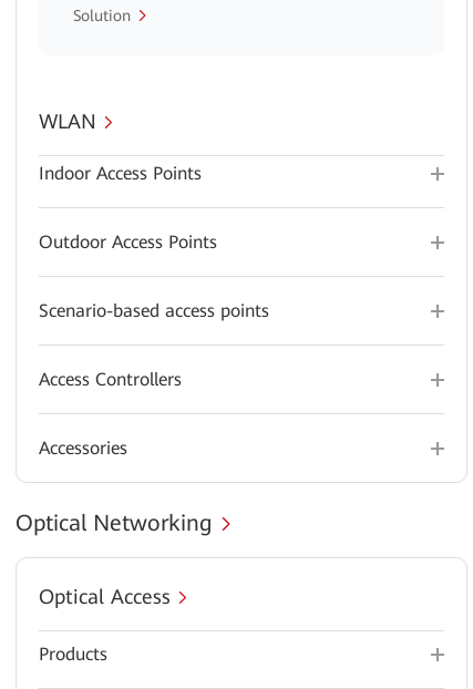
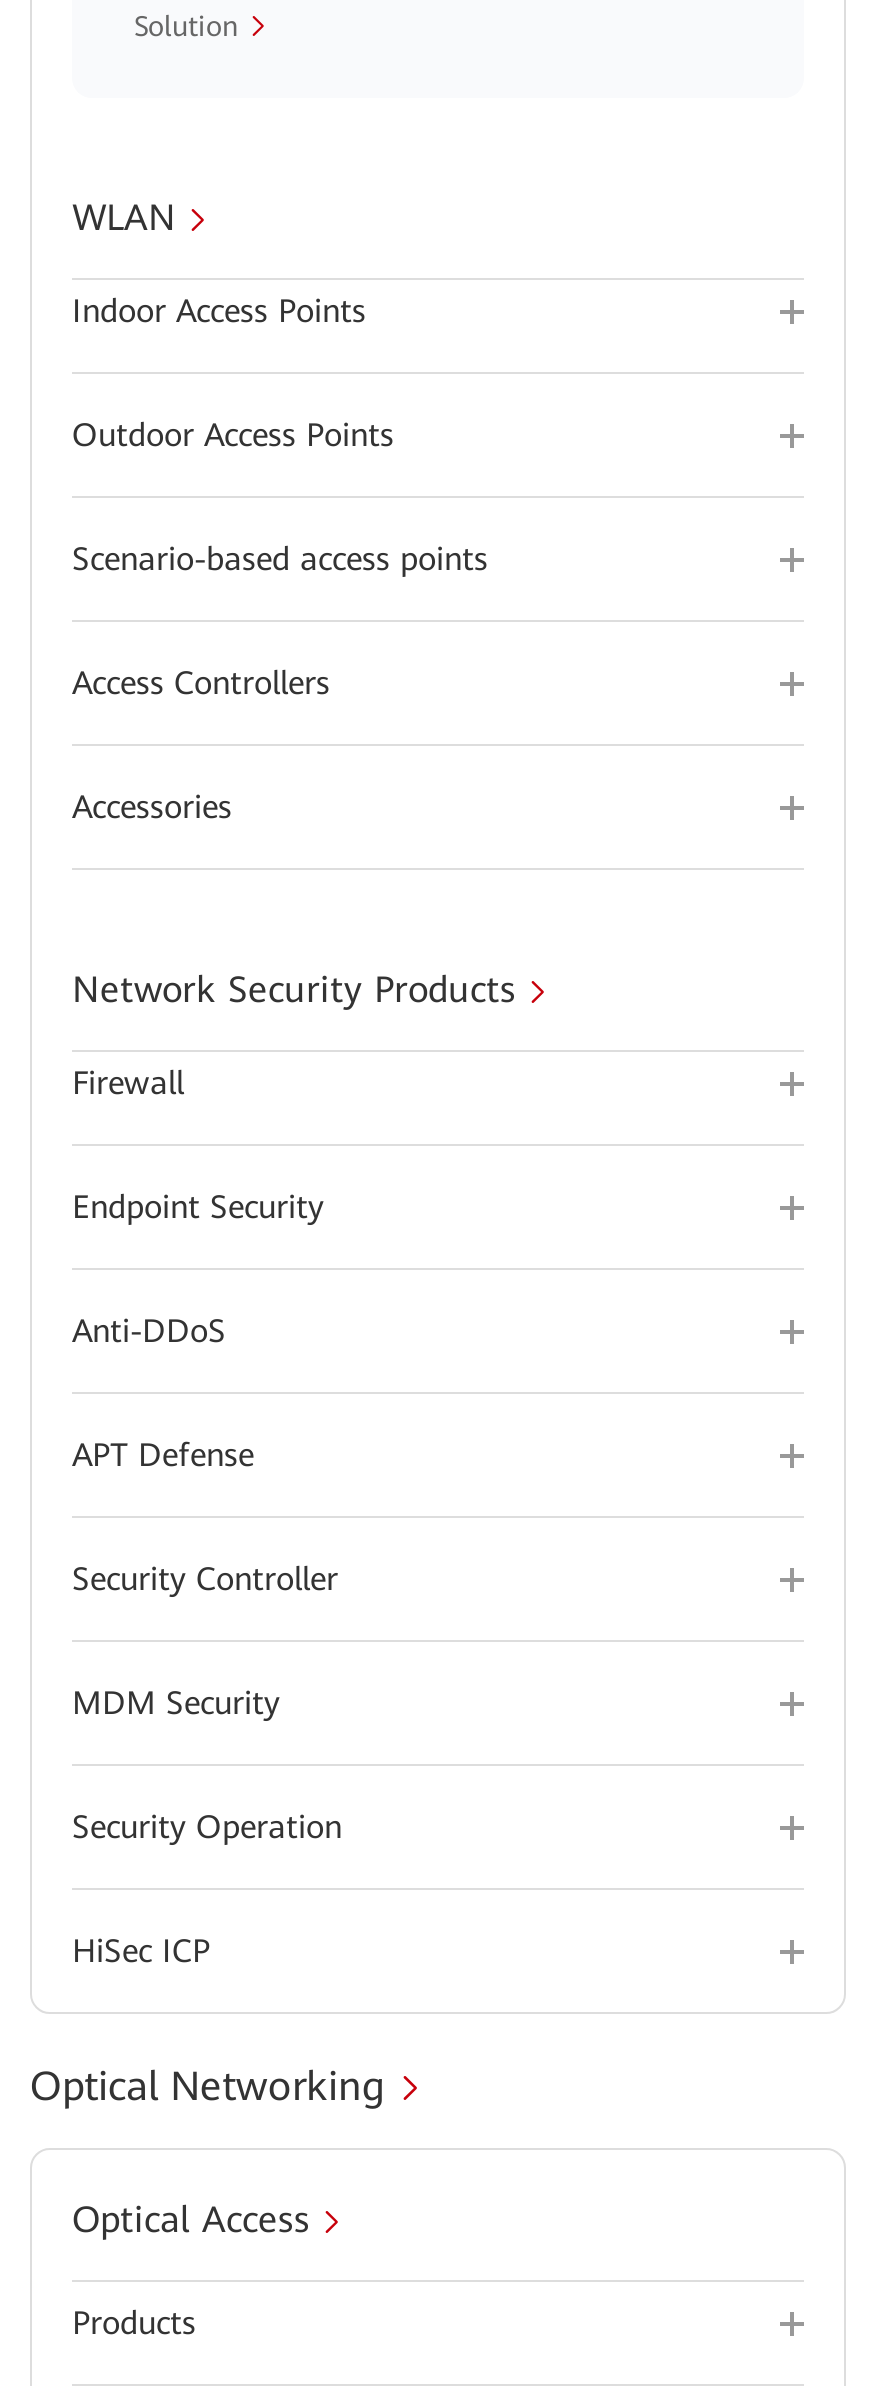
+ Network Security Products
+ Firewall
+ Endpoint Security
+ Anti-DDoS
+ APT Defense
+ Security Controller
+ MDM Security
+ Security Operation
+ HiSec ICP
